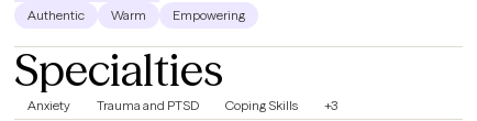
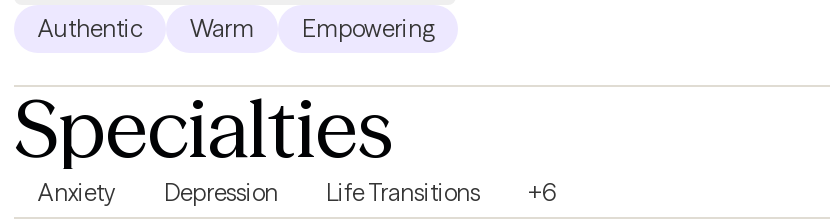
- Trauma and PTSD
- Coping Skills
- +3
+ Depression
+ Life Transitions
+ +6
